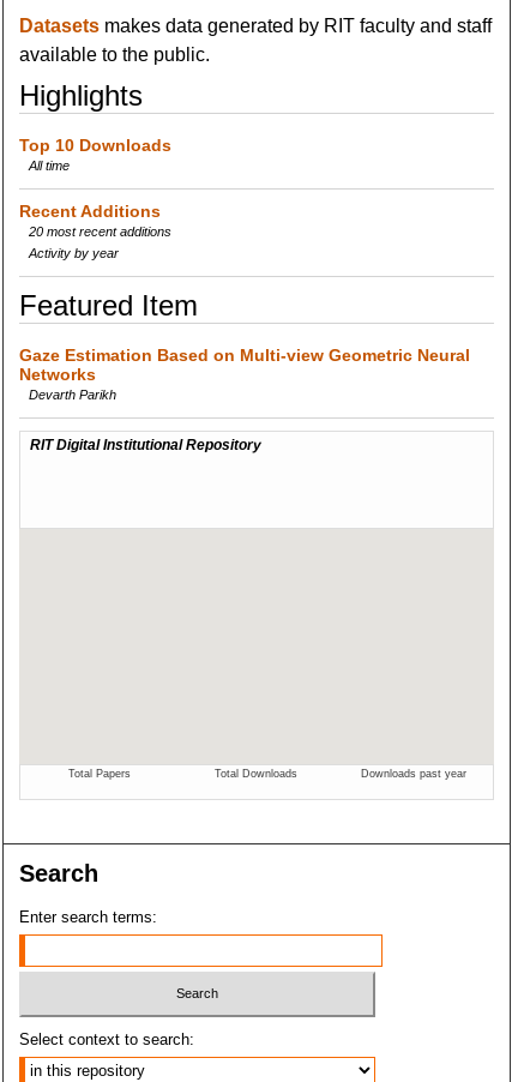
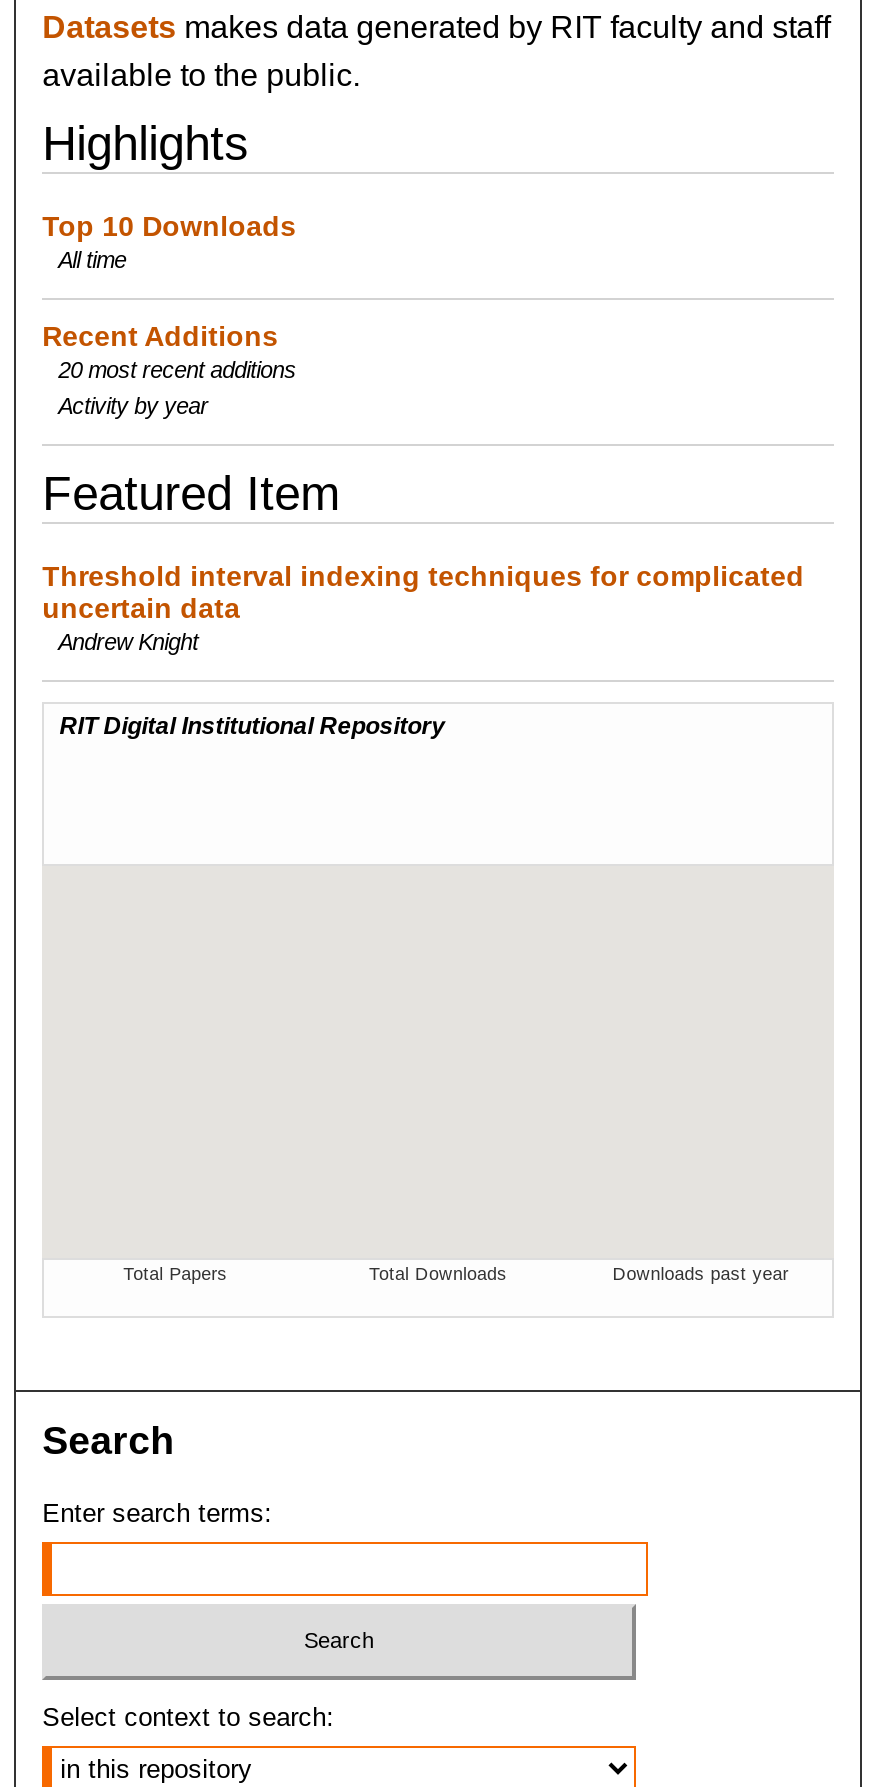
- Gaze Estimation Based on Multi-view Geometric Neural
- Networks
- Devarth Parikh
+ Threshold interval indexing techniques for complicated
+ uncertain data
+ Andrew Knight
